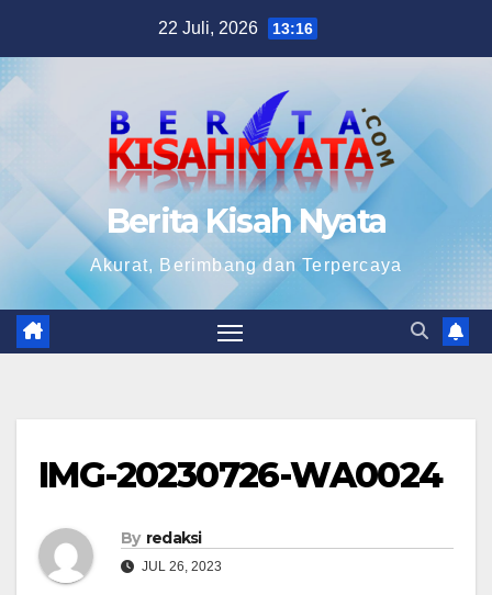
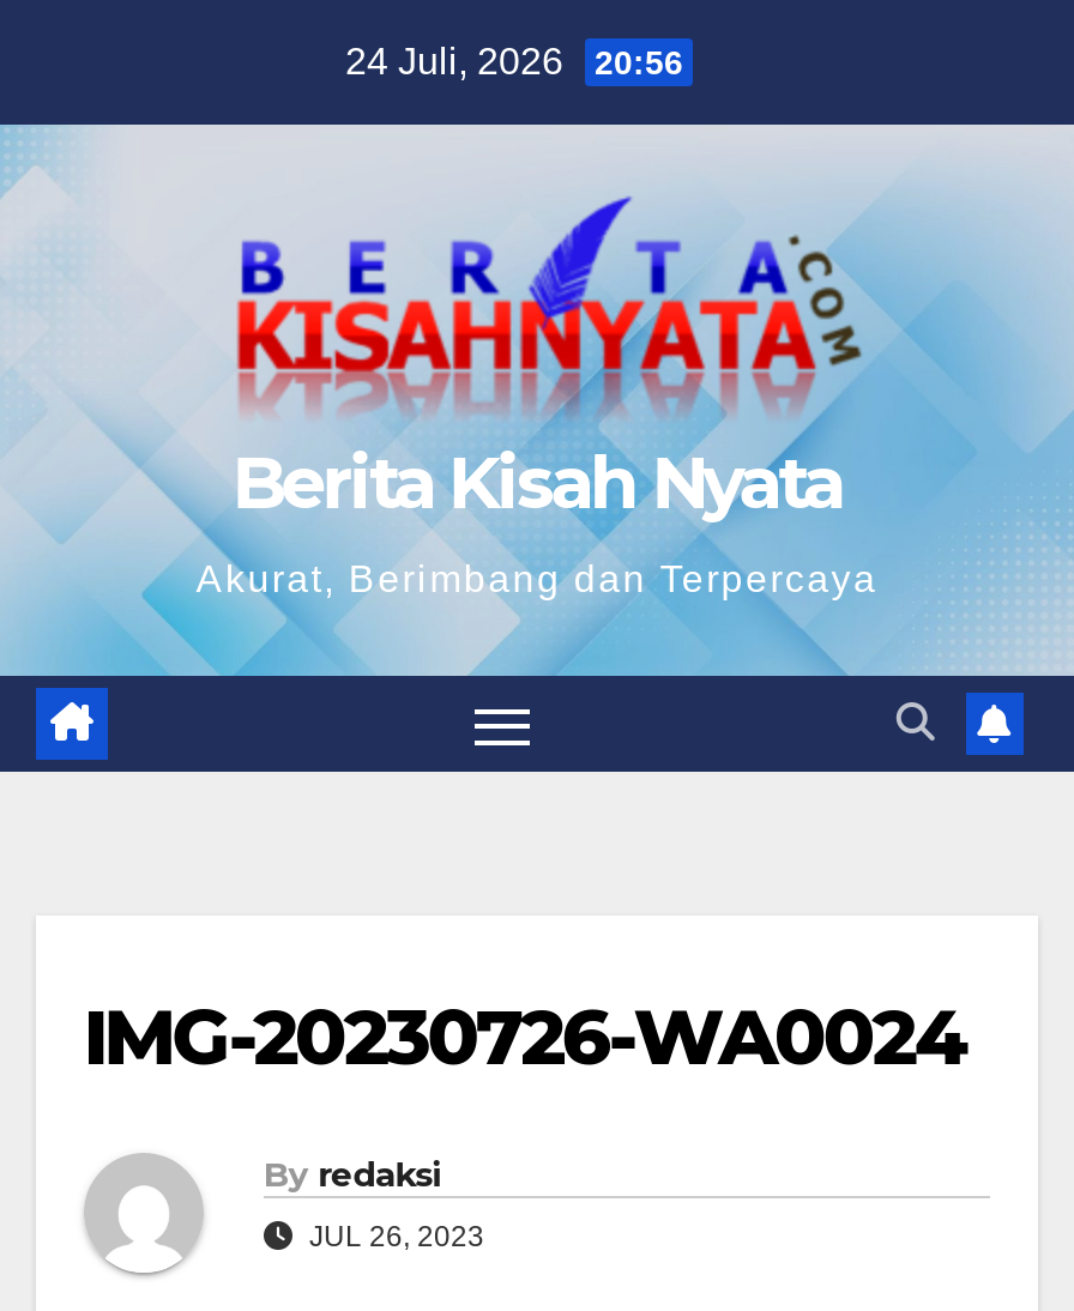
- 22 Juli, 2026 13:16
+ 24 Juli, 2026 20:56
